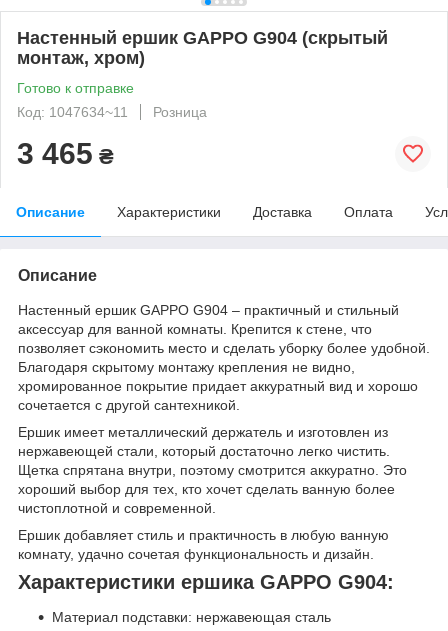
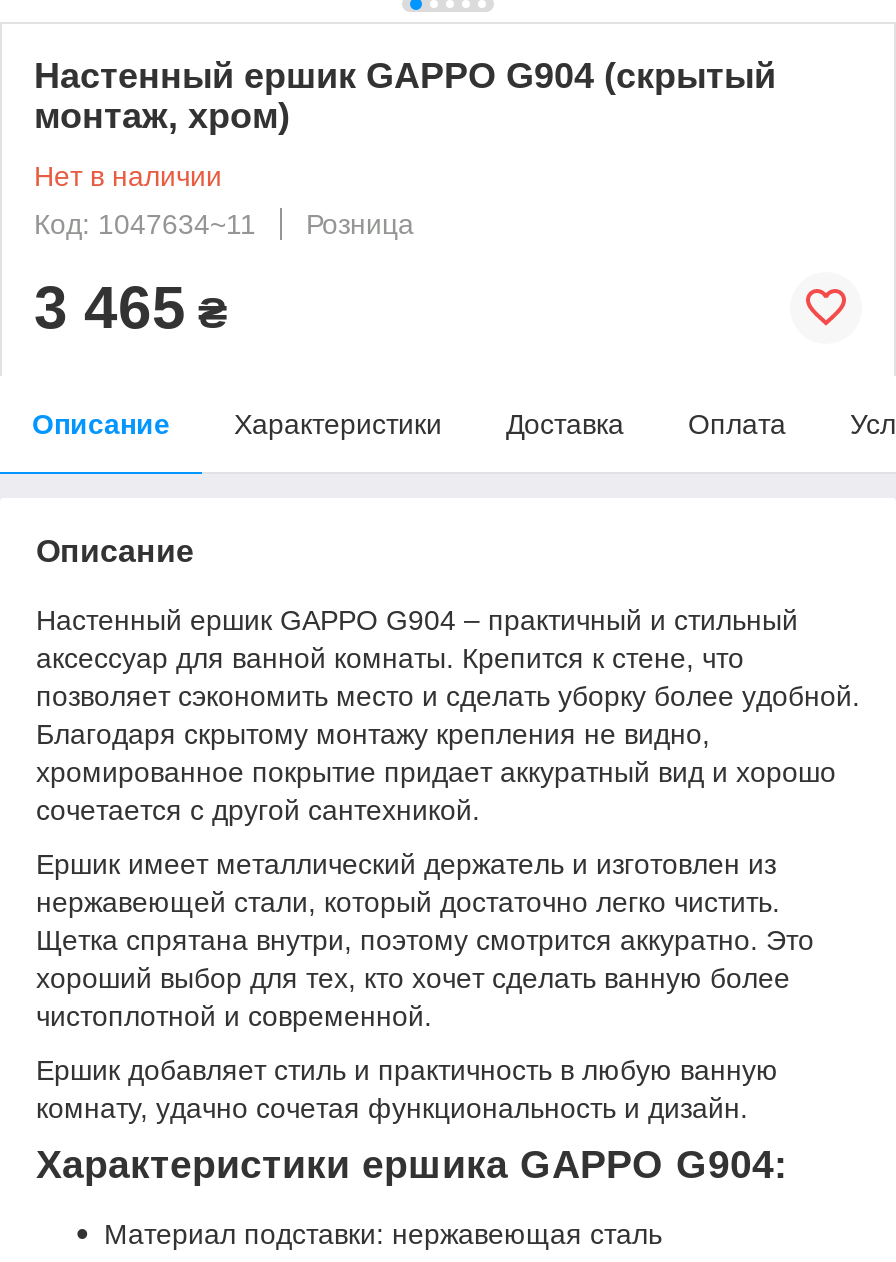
- Готово к отправке
+ Нет в наличии
